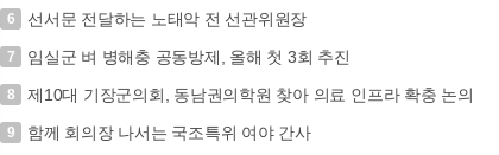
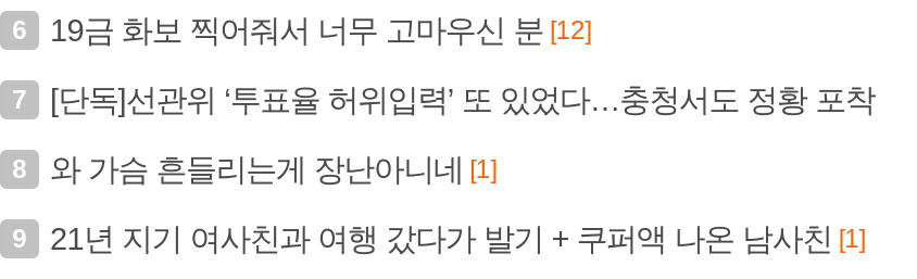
- 선서문 전달하는 노태악 전 선관위원장
+ 19금 화보 찍어줘서 너무 고마우신 분 [12]

- 임실군 벼 병해충 공동방제, 올해 첫 3회 추진
+ [단독]선관위 ‘투표율 허위입력’ 또 있었다…충청서도 정황 포착

- 제10대 기장군의회, 동남권의학원 찾아 의료 인프라 확충 논의
+ 와 가슴 흔들리는게 장난아니네 [1]

- 함께 회의장 나서는 국조특위 여야 간사
+ 21년 지기 여사친과 여행 갔다가 발기 + 쿠퍼액 나온 남사친 [1]
